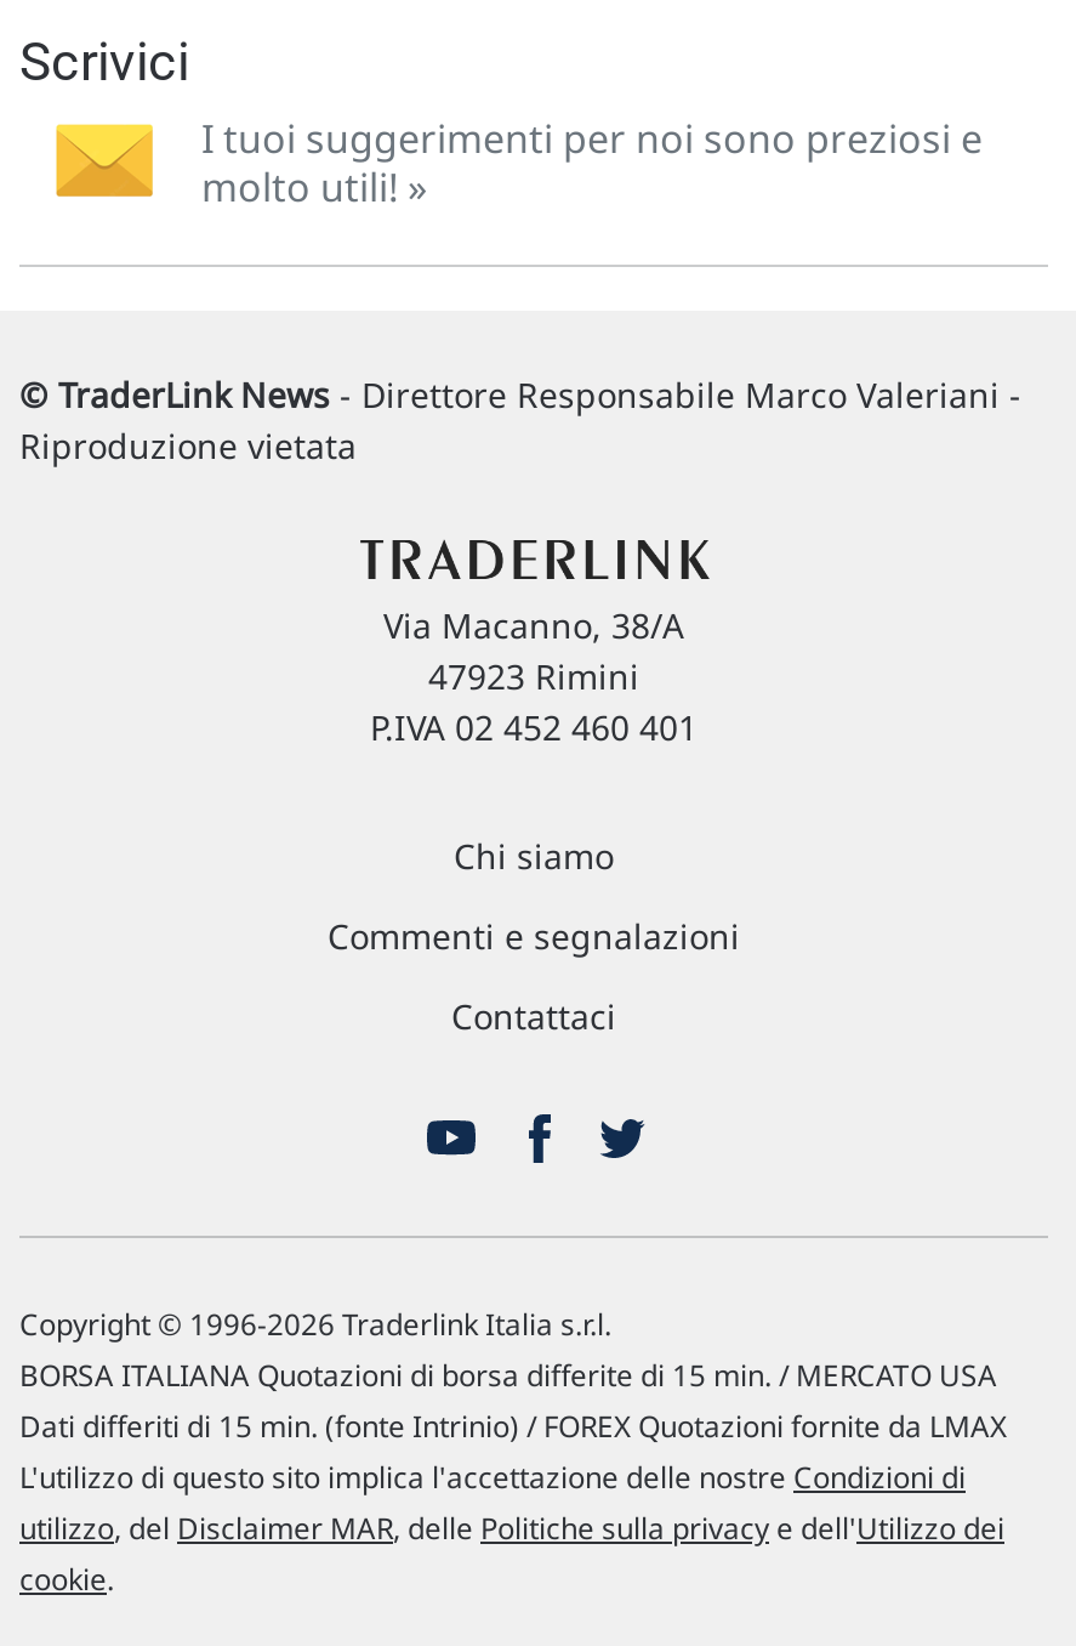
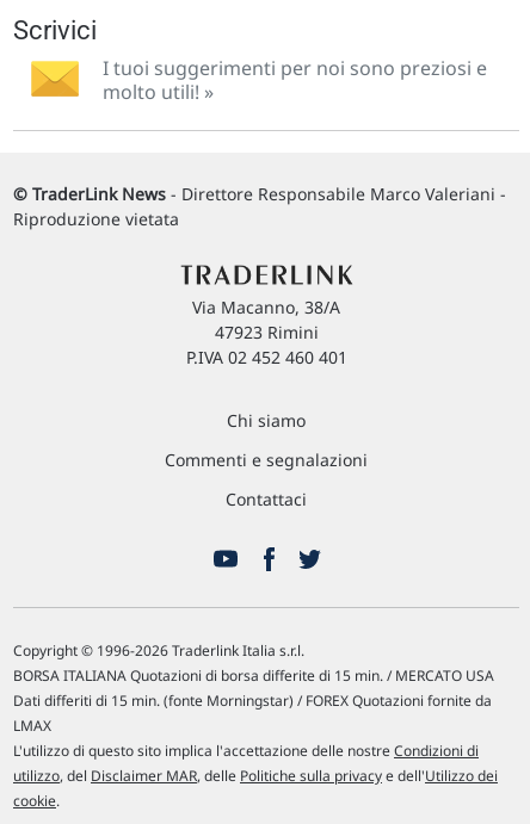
- Dati differiti di 15 min. (fonte Intrinio) / FOREX Quotazioni fornite da LMAX
+ Dati differiti di 15 min. (fonte Morningstar) / FOREX Quotazioni fornite da
+ LMAX
